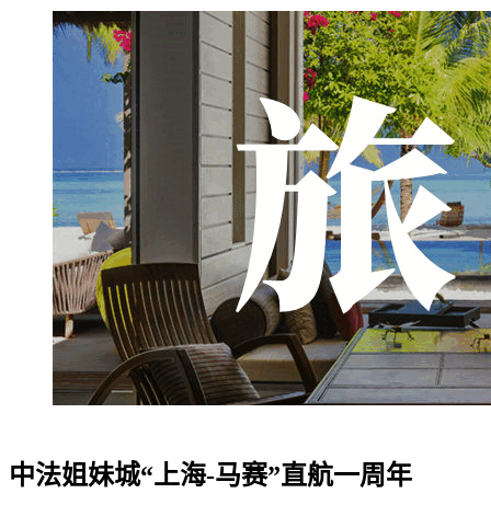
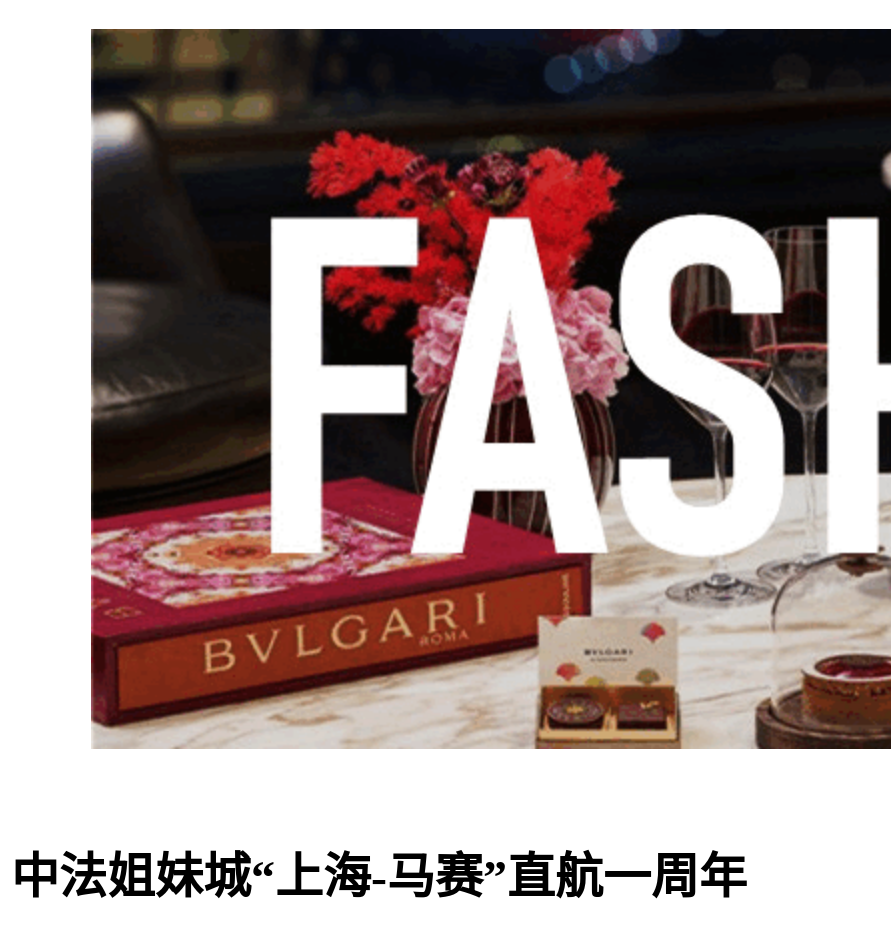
- [image]
+ [image]
